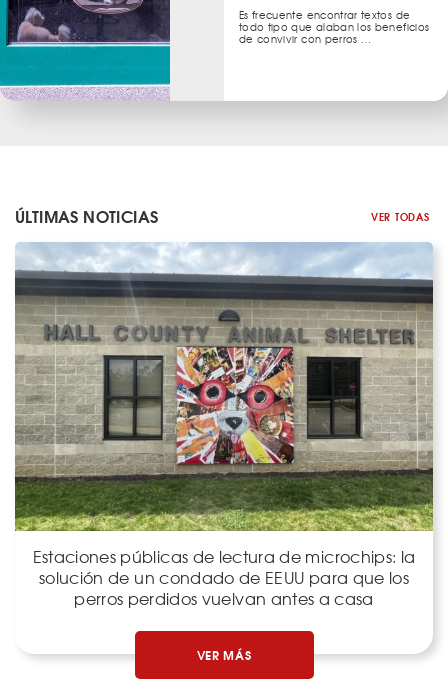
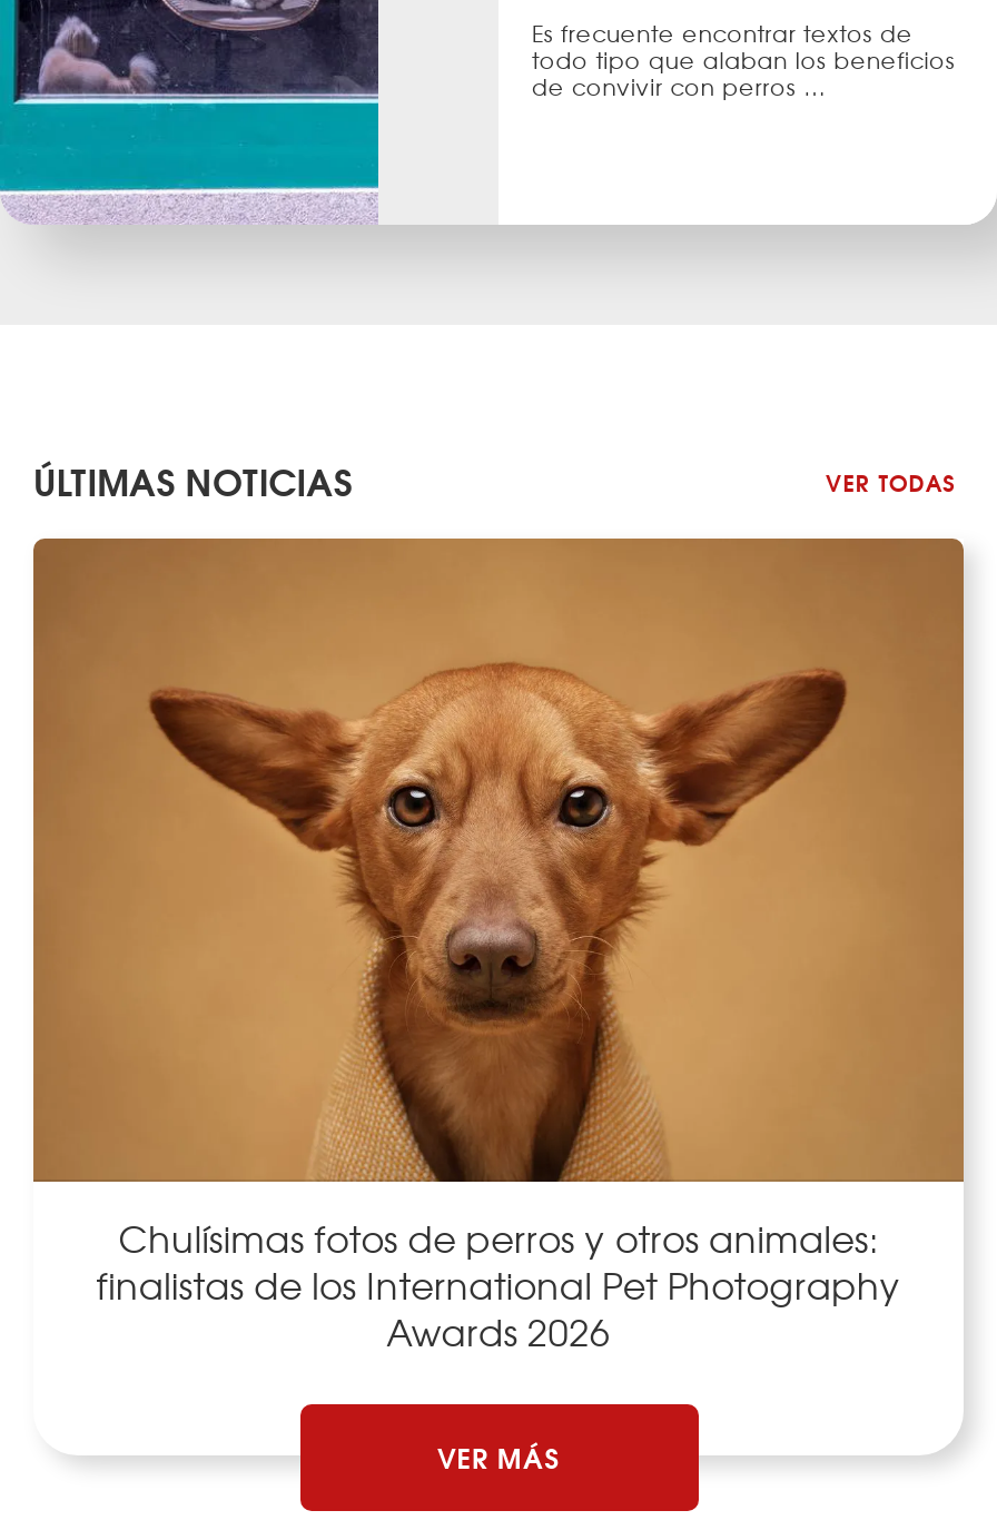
- [image]
- Estaciones públicas de lectura de microchips: la
- solución de un condado de EEUU para que los
- perros perdidos vuelvan antes a casa
+ [image]
+ Chulísimas fotos de perros y otros animales:
+ finalistas de los International Pet Photography
+ Awards 2026
